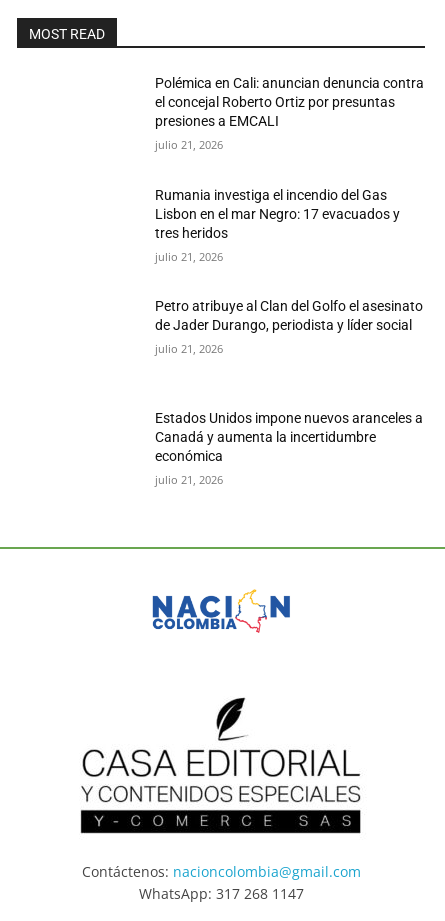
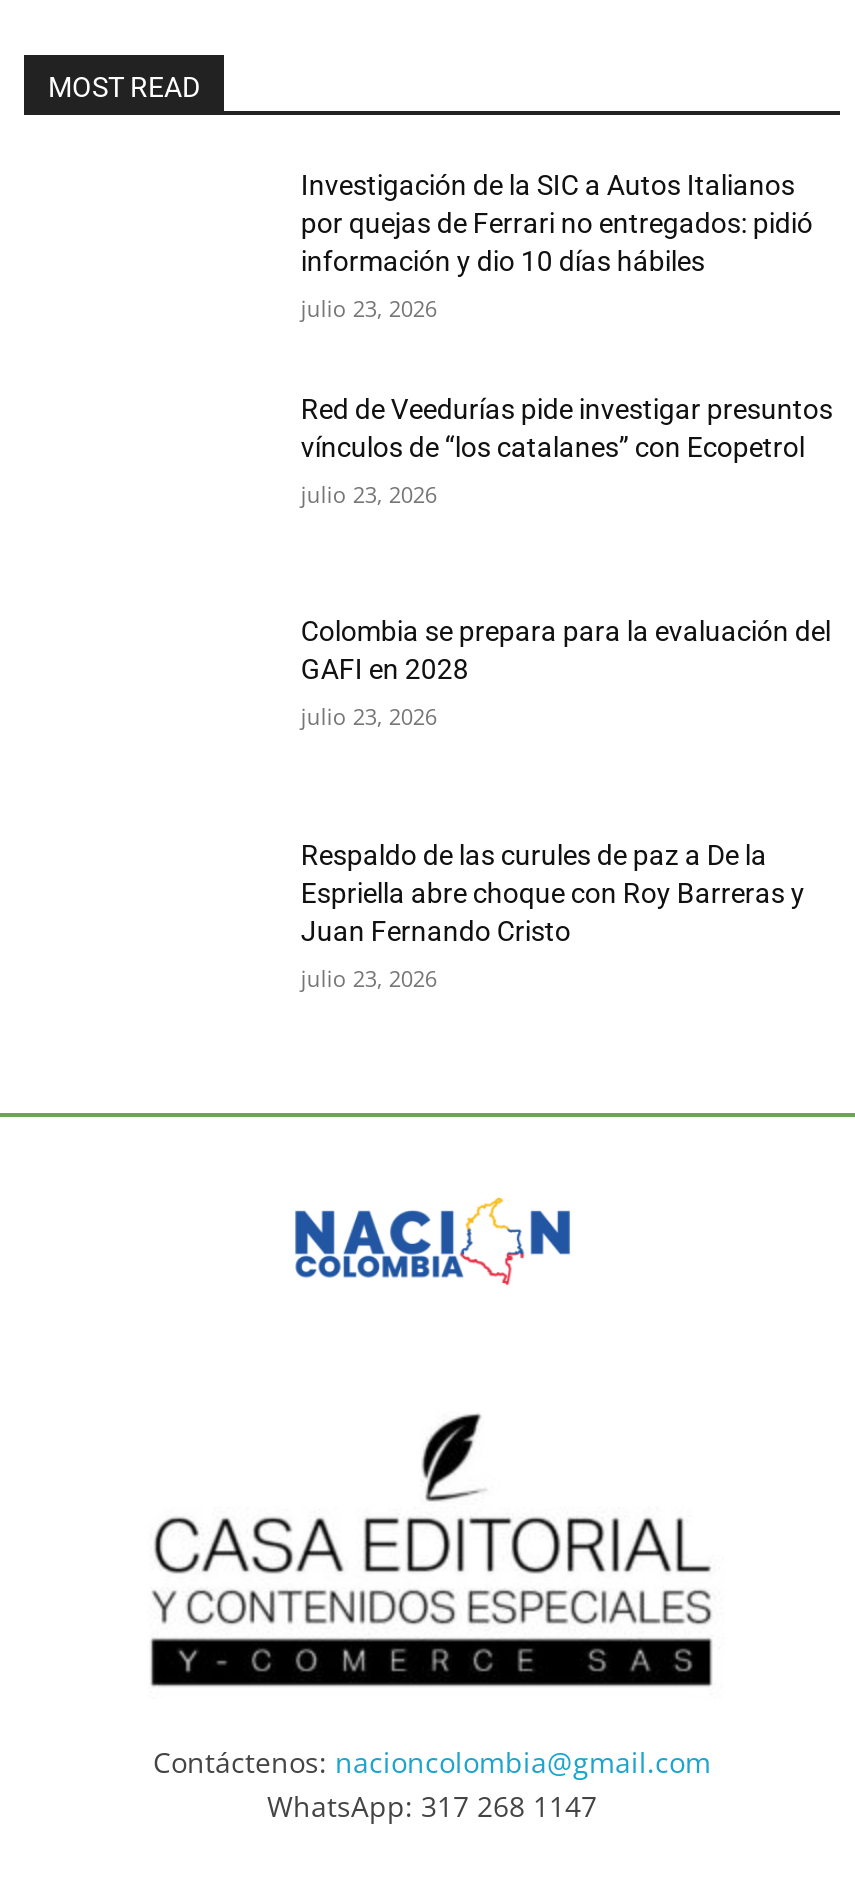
- Polémica en Cali: anuncian denuncia contra
- el concejal Roberto Ortiz por presuntas
- presiones a EMCALI
+ Investigación de la SIC a Autos Italianos
+ por quejas de Ferrari no entregados: pidió
+ información y dio 10 días hábiles

- julio 21, 2026
+ julio 23, 2026

- Rumania investiga el incendio del Gas
- Lisbon en el mar Negro: 17 evacuados y
- tres heridos
+ Red de Veedurías pide investigar presuntos
+ vínculos de “los catalanes” con Ecopetrol

- julio 21, 2026
+ julio 23, 2026

- Petro atribuye al Clan del Golfo el asesinato
- de Jader Durango, periodista y líder social
+ Colombia se prepara para la evaluación del
+ GAFI en 2028

- julio 21, 2026
+ julio 23, 2026

- Estados Unidos impone nuevos aranceles a
- Canadá y aumenta la incertidumbre
- económica
+ Respaldo de las curules de paz a De la
+ Espriella abre choque con Roy Barreras y
+ Juan Fernando Cristo

- julio 21, 2026
+ julio 23, 2026
